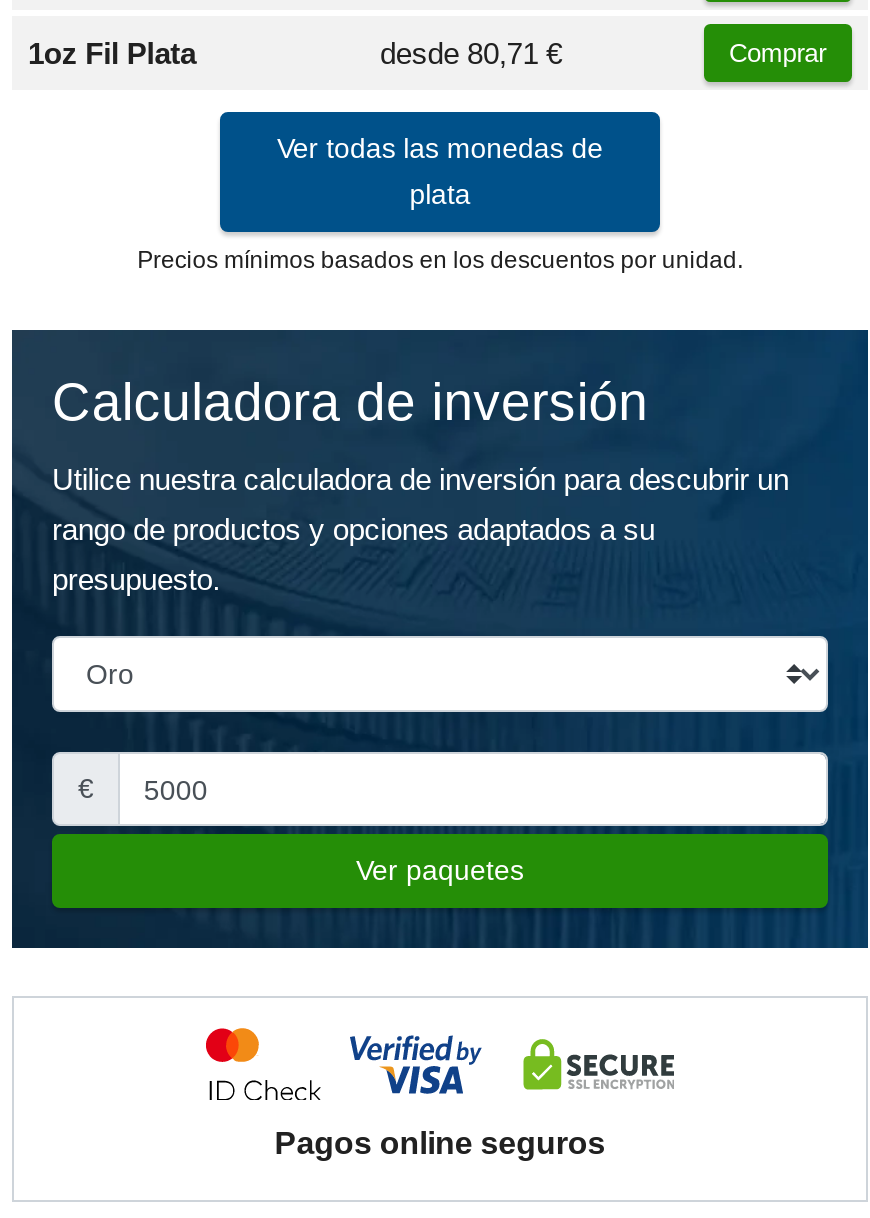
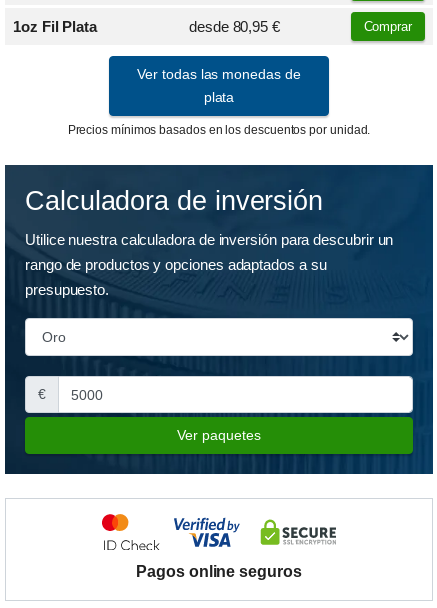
- desde 80,71 €
+ desde 80,95 €
